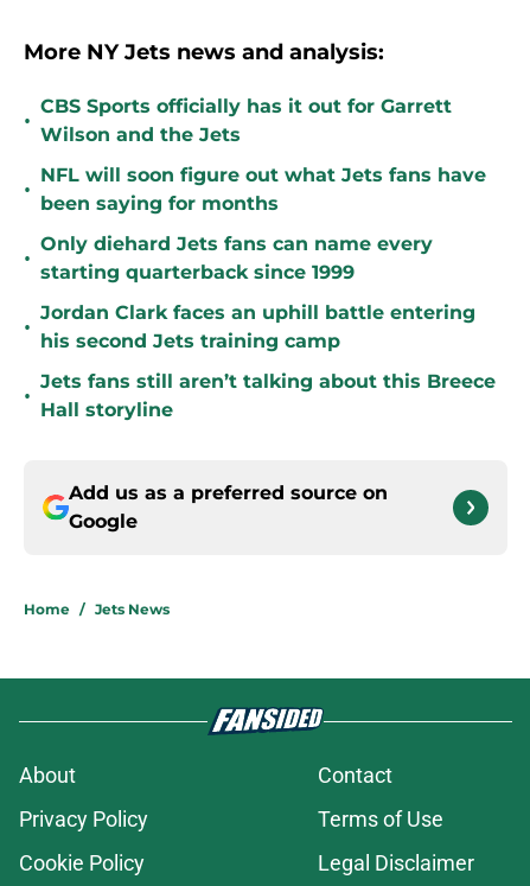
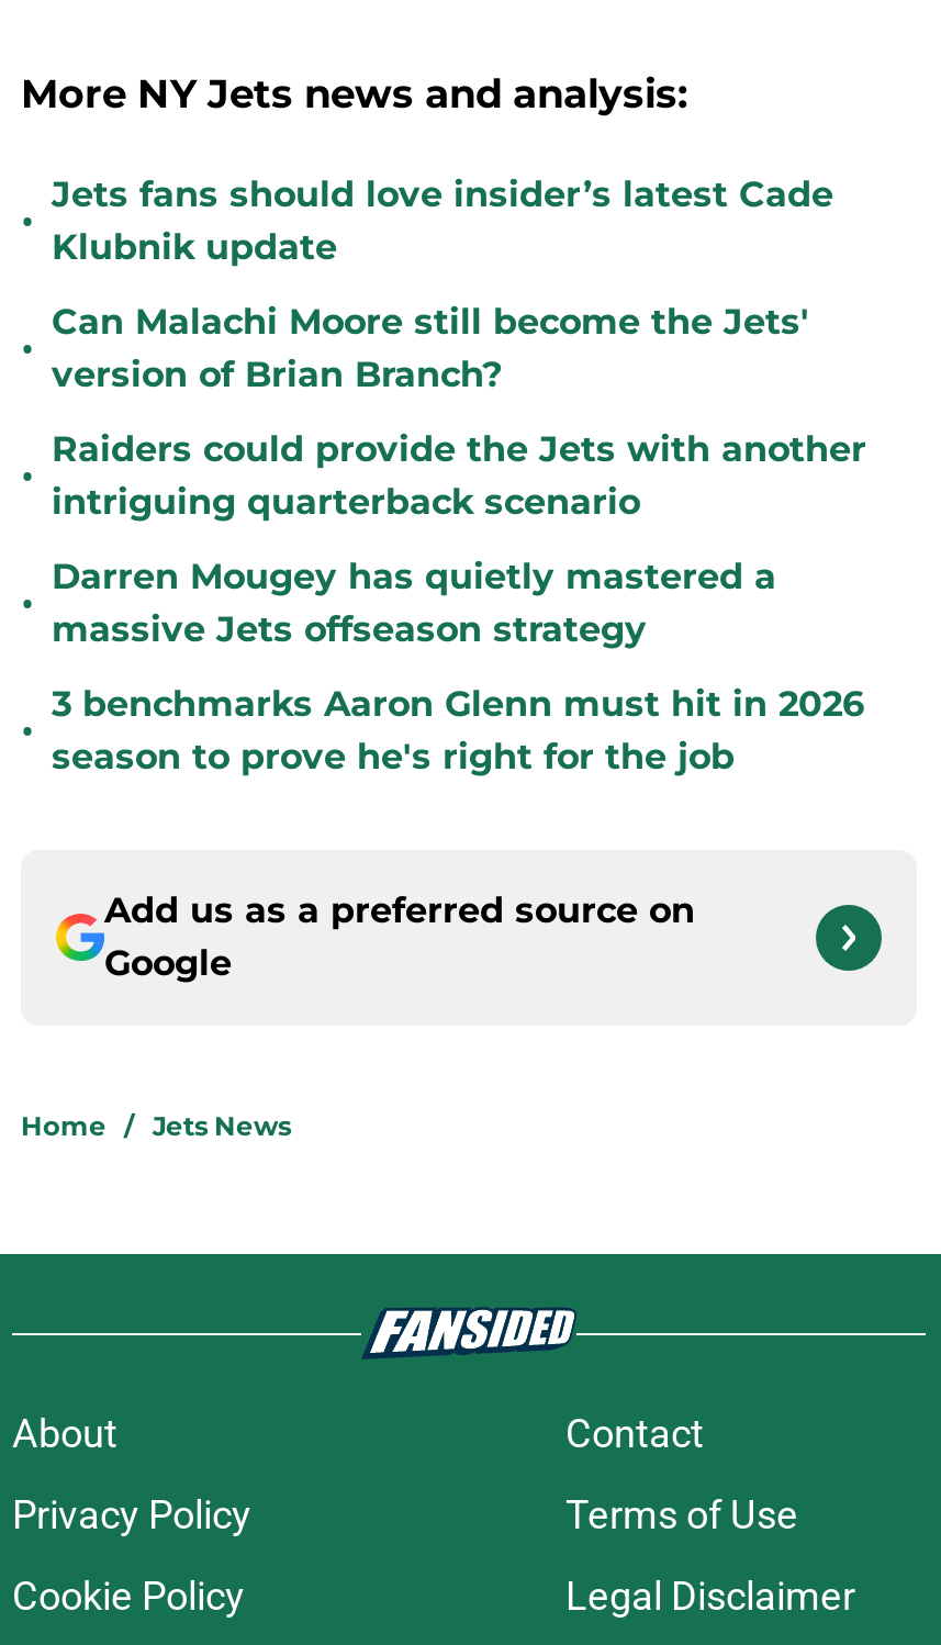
- CBS Sports officially has it out for Garrett
- Wilson and the Jets
+ Jets fans should love insider’s latest Cade
+ Klubnik update

- NFL will soon figure out what Jets fans have
- been saying for months
+ Can Malachi Moore still become the Jets'
+ version of Brian Branch?

- Only diehard Jets fans can name every
- starting quarterback since 1999
+ Raiders could provide the Jets with another
+ intriguing quarterback scenario

- Jordan Clark faces an uphill battle entering
- his second Jets training camp
+ Darren Mougey has quietly mastered a
+ massive Jets offseason strategy

- Jets fans still aren’t talking about this Breece
- Hall storyline
+ 3 benchmarks Aaron Glenn must hit in 2026
+ season to prove he's right for the job
